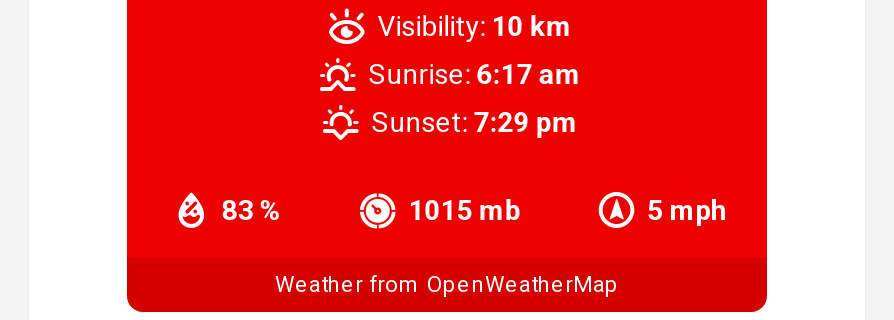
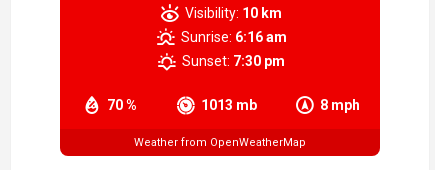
- Sunrise: 6:17 am
+ Sunrise: 6:16 am

- Sunset: 7:29 pm
+ Sunset: 7:30 pm

- 83 %
- 1015 mb
- 5 mph
+ 70 %
+ 1013 mb
+ 8 mph
